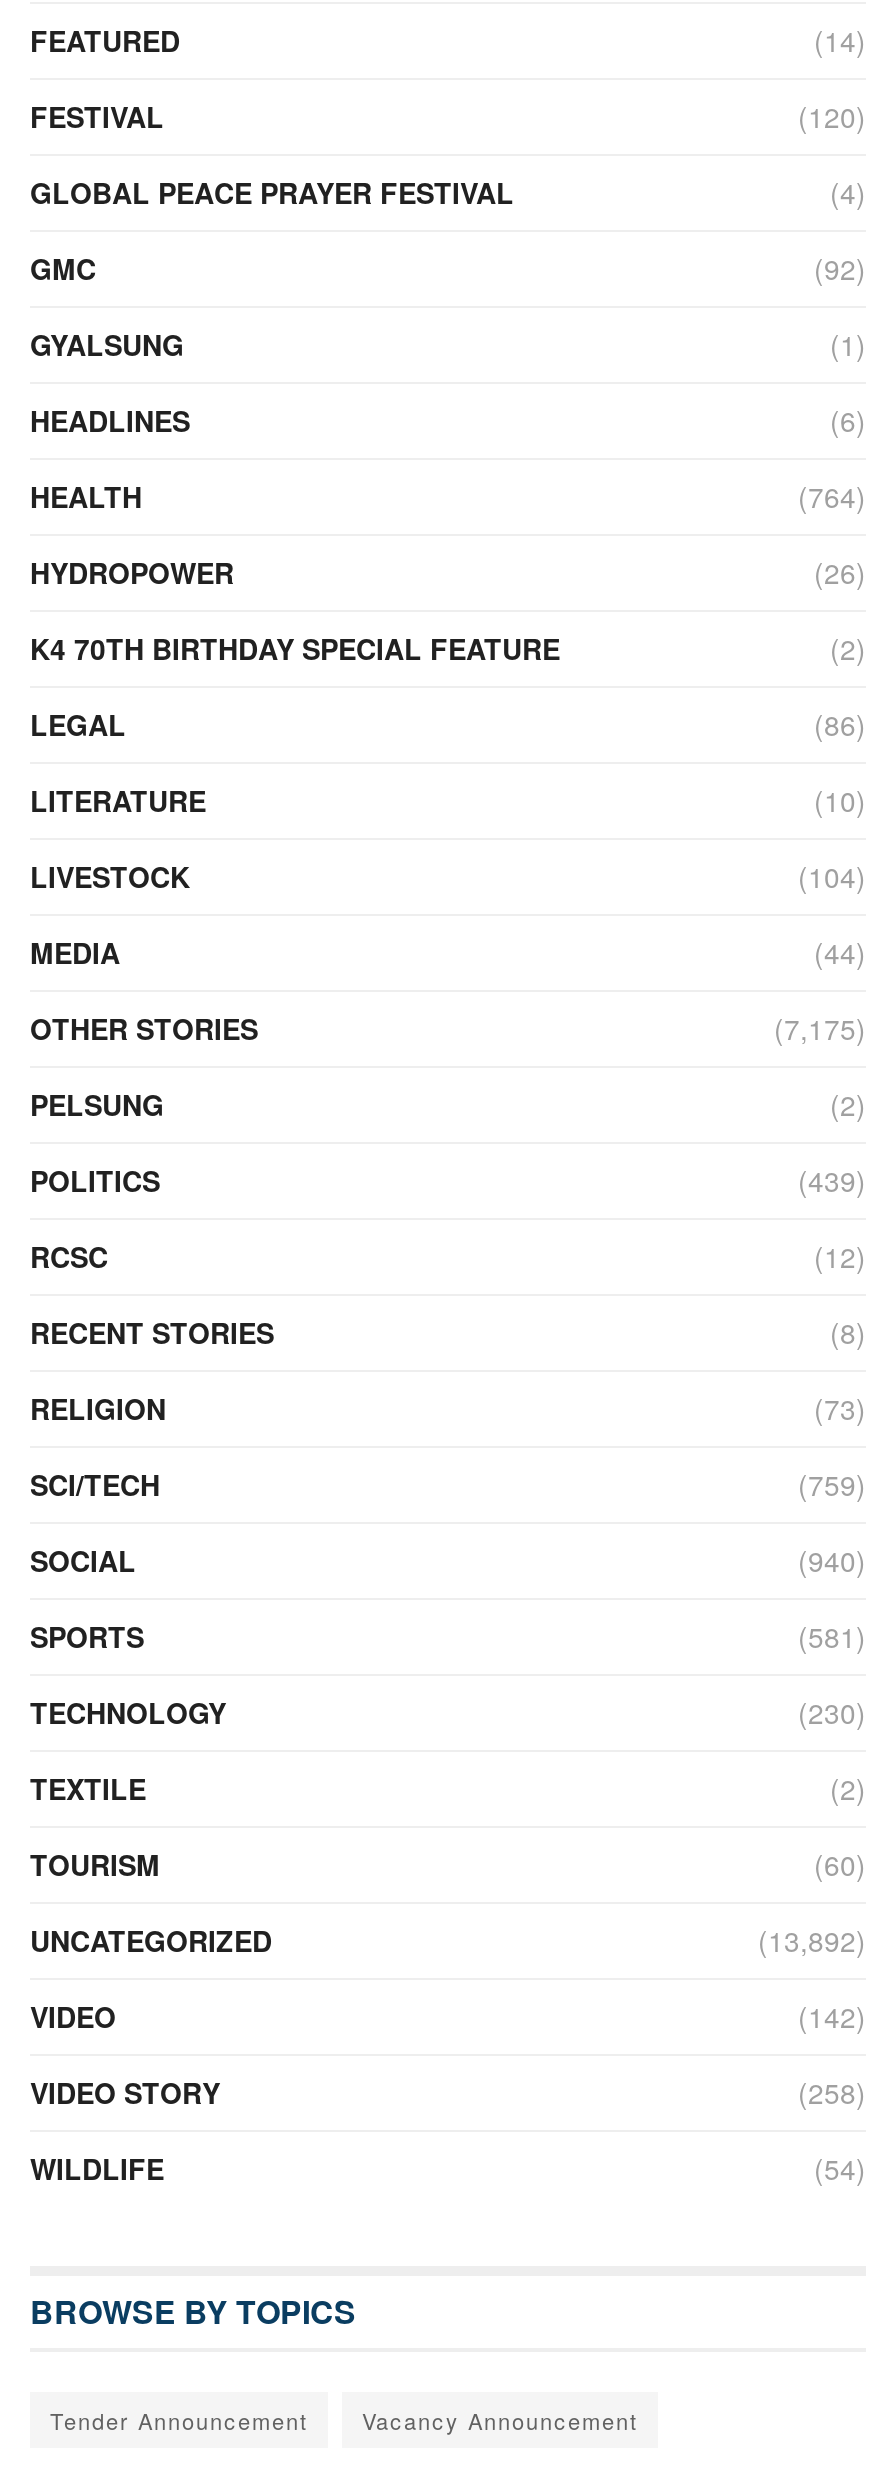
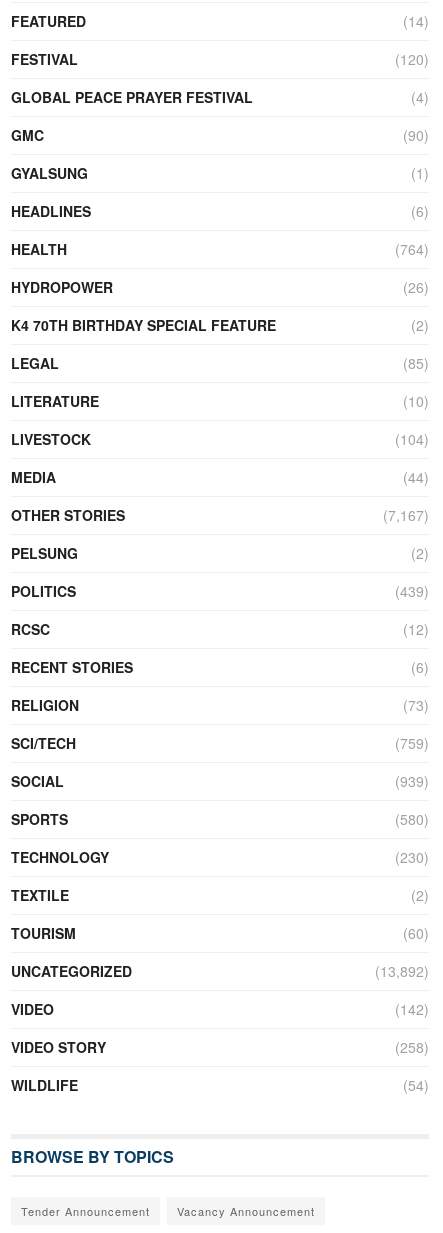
- (92)
+ (90)

- (86)
+ (85)

- (7,175)
+ (7,167)

- (8)
+ (6)

- (940)
+ (939)

- (581)
+ (580)
